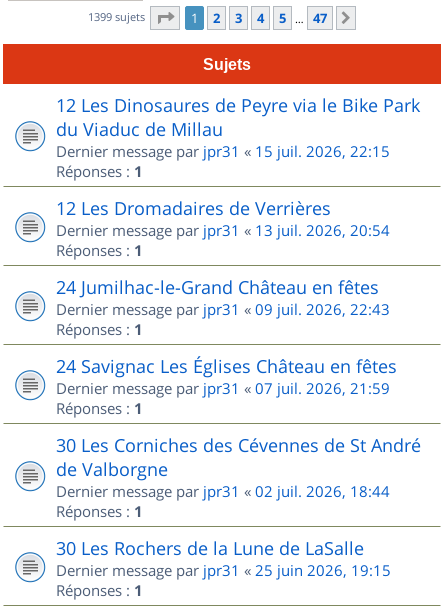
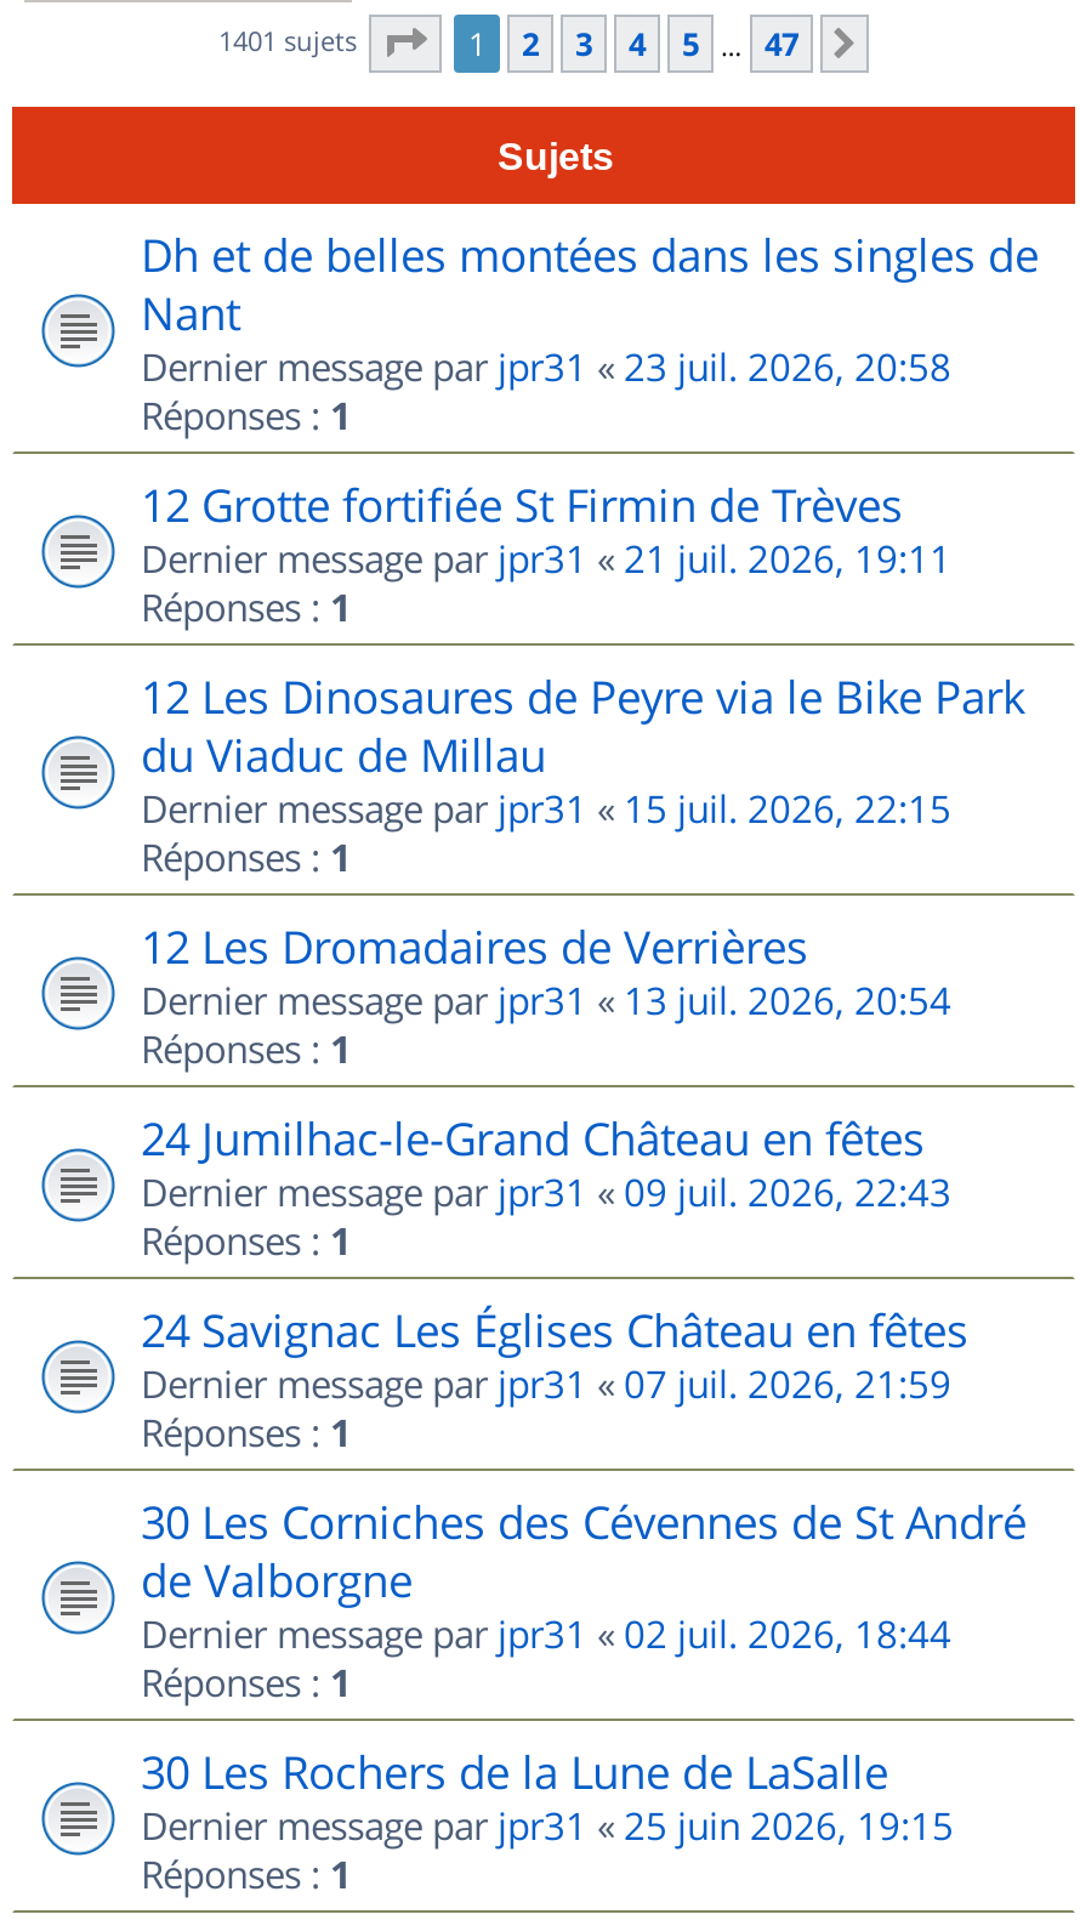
- 1399 sujets
+ 1401 sujets

+ Dh et de belles montées dans les singles de
+ Nant
+ Dernier message par jpr31 «23 juil. 2026, 20:58
+ Réponses : 1
+ 12 Grotte fortifiée St Firmin de Trèves
+ Dernier message par jpr31 «21 juil. 2026, 19:11
+ Réponses : 1
